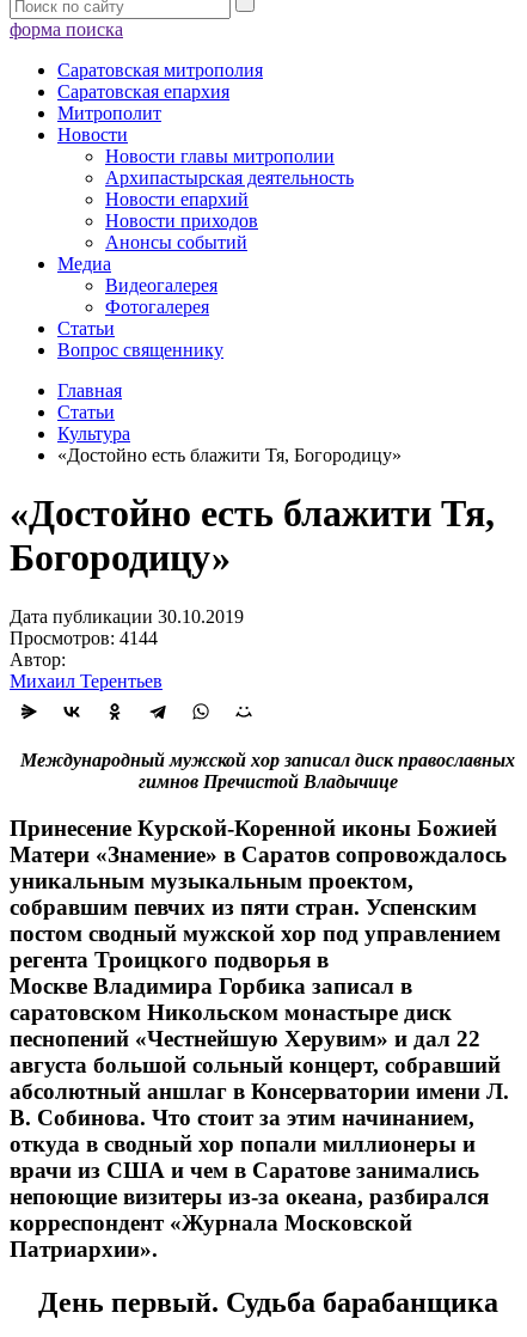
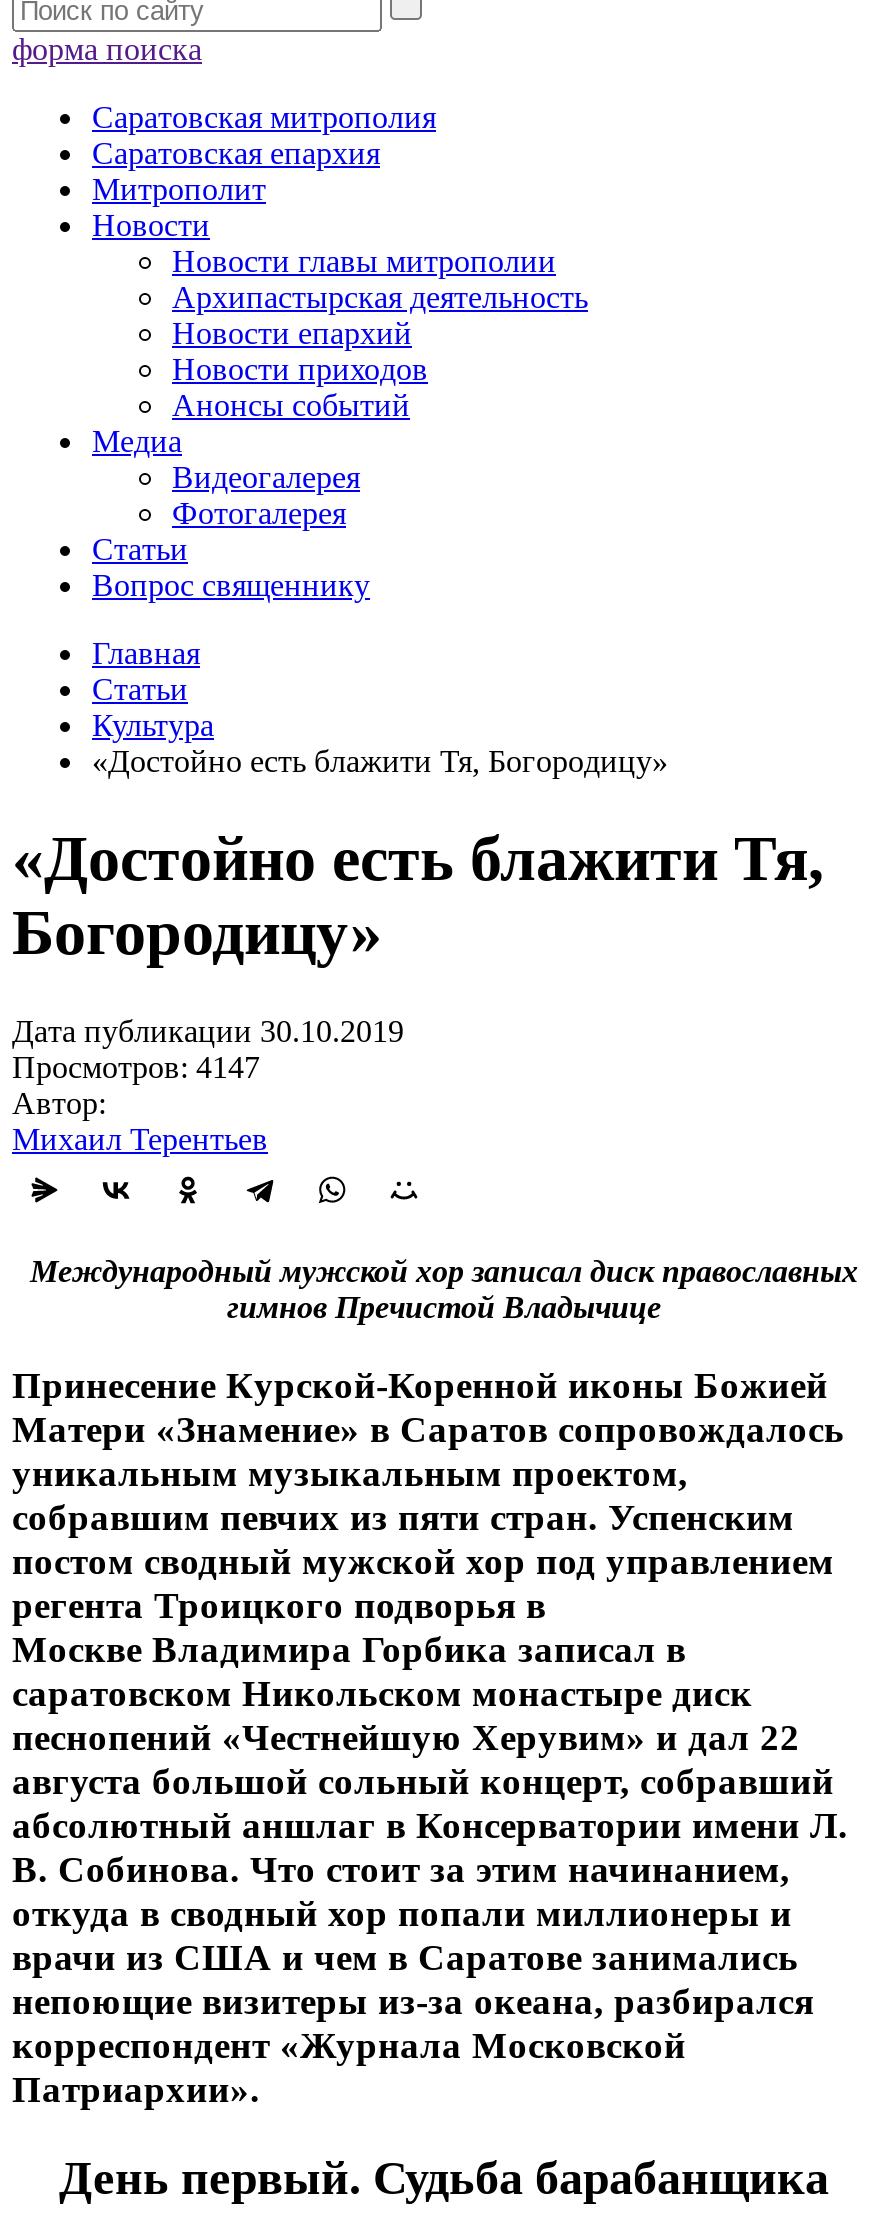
- Просмотров: 4144
+ Просмотров: 4147
